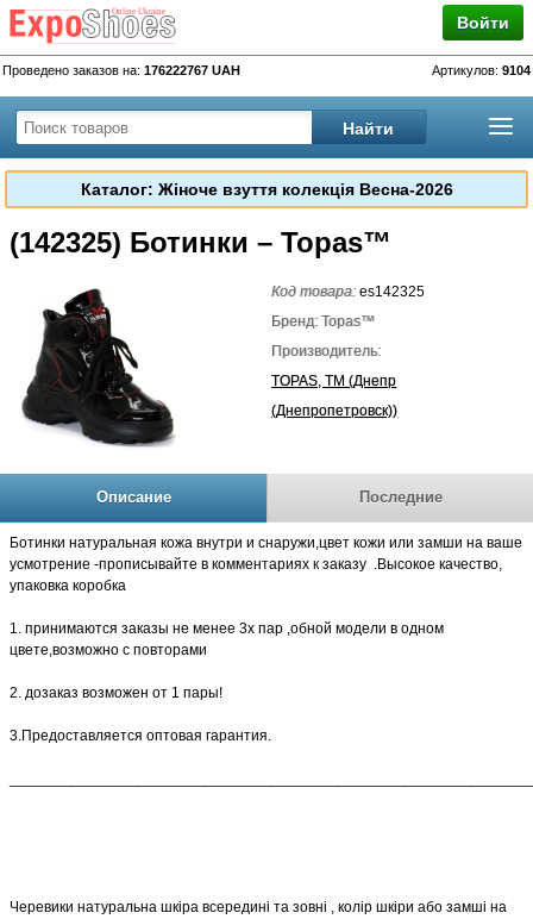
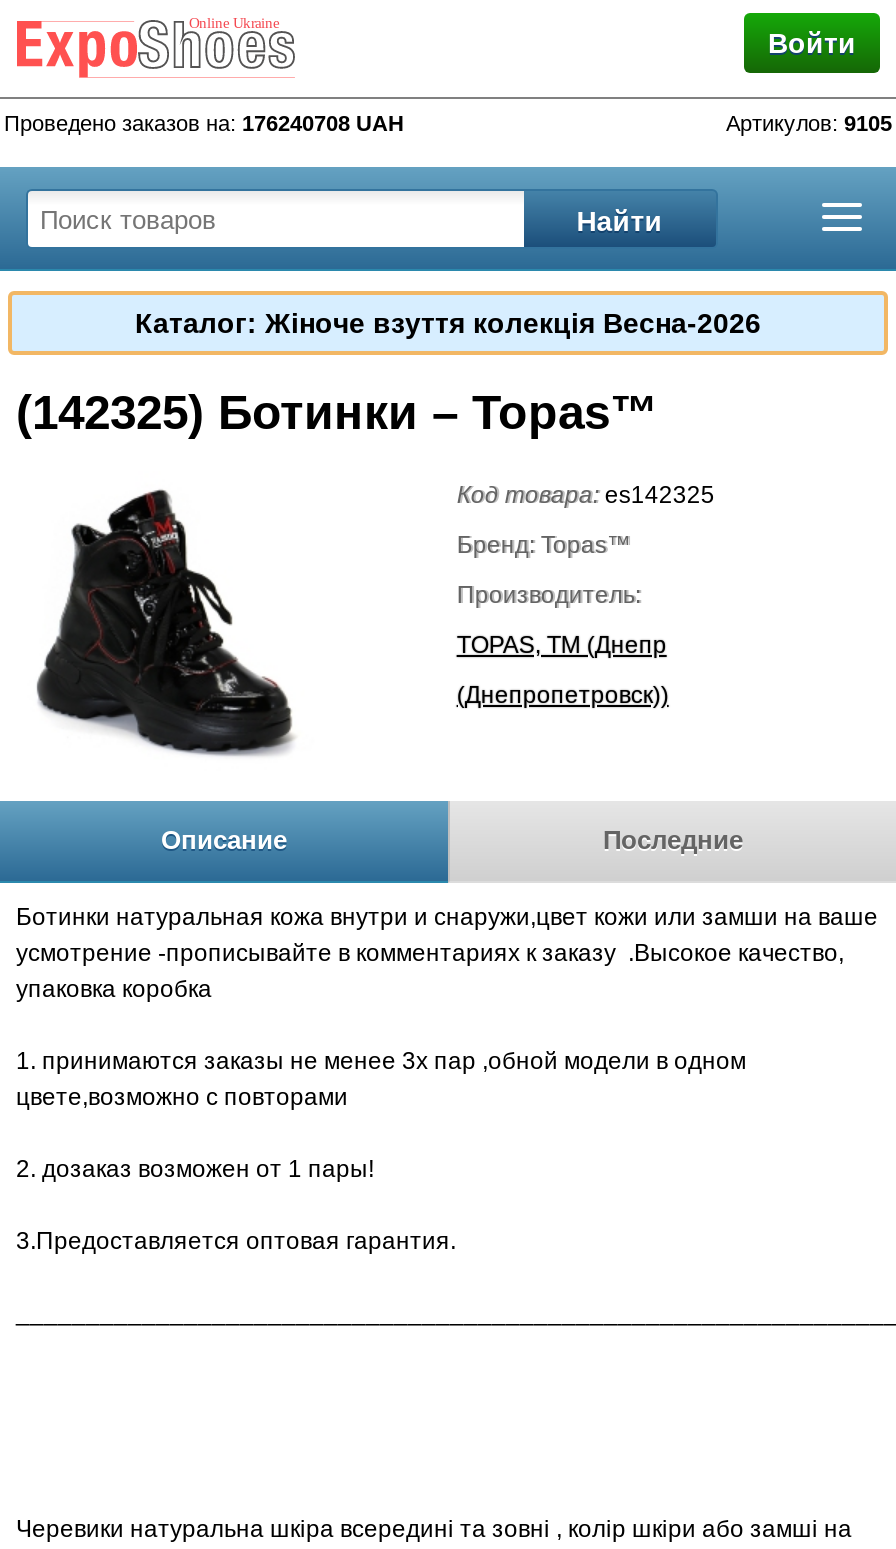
- Проведено заказов на: 176222767 UAH
+ Проведено заказов на: 176240708 UAH

- Артикулов: 9104
+ Артикулов: 9105
